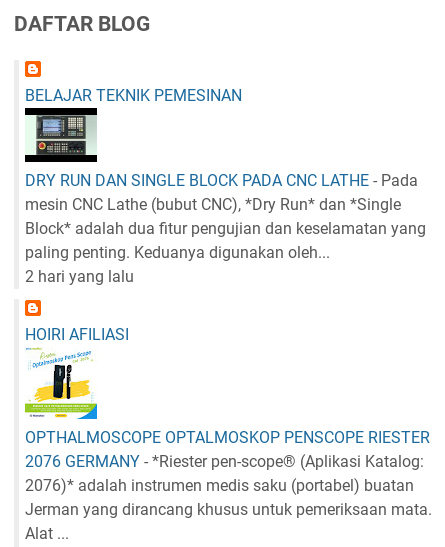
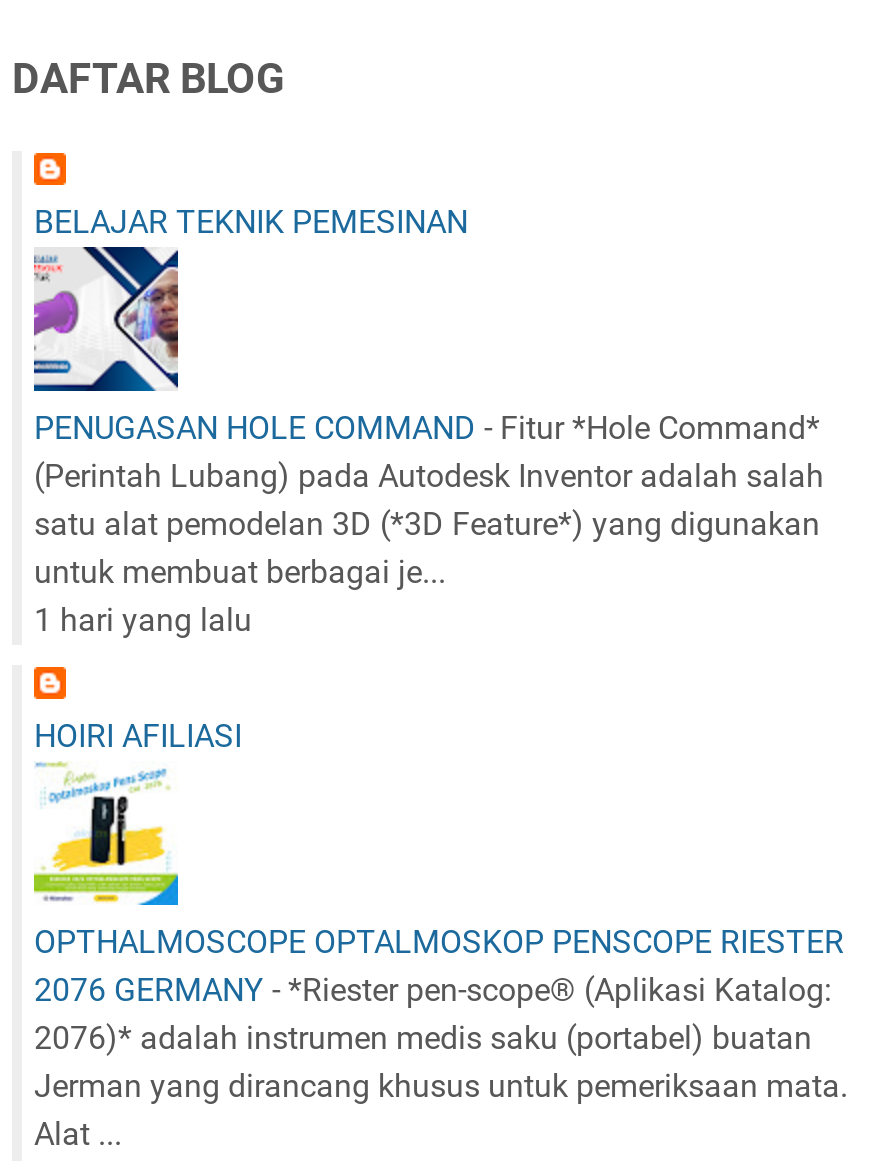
- [image]
- DRY RUN DAN SINGLE BLOCK PADA CNC LATHE - Pada
- mesin CNC Lathe (bubut CNC), *Dry Run* dan *Single
- Block* adalah dua fitur pengujian dan keselamatan yang
- paling penting. Keduanya digunakan oleh...
- 2 hari yang lalu
+ [image]
+ PENUGASAN HOLE COMMAND - Fitur *Hole Command*
+ (Perintah Lubang) pada Autodesk Inventor adalah salah
+ satu alat pemodelan 3D (*3D Feature*) yang digunakan
+ untuk membuat berbagai je...
+ 1 hari yang lalu
